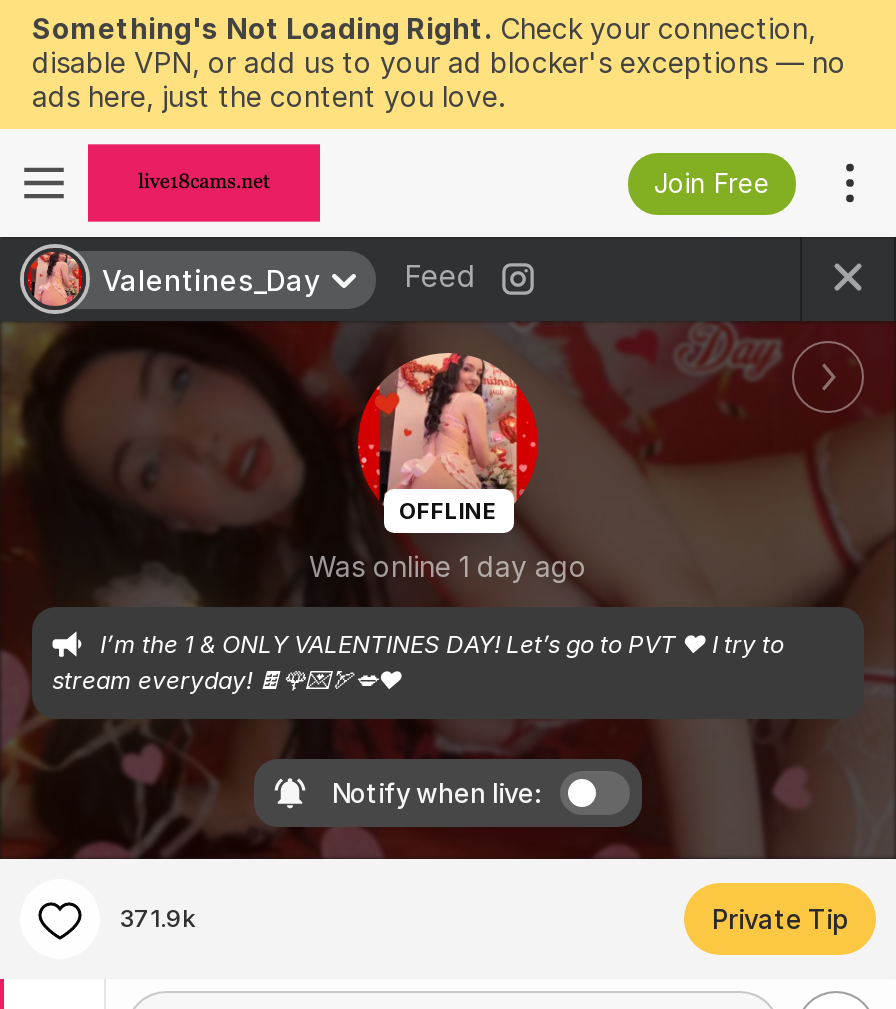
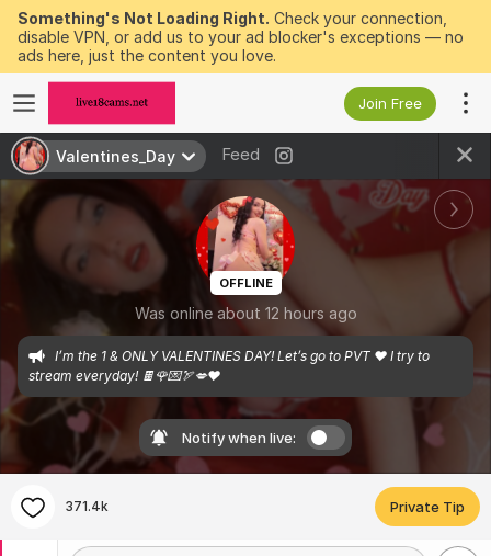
- Was online 1 day ago
+ Was online about 12 hours ago

- 371.9k
+ 371.4k
